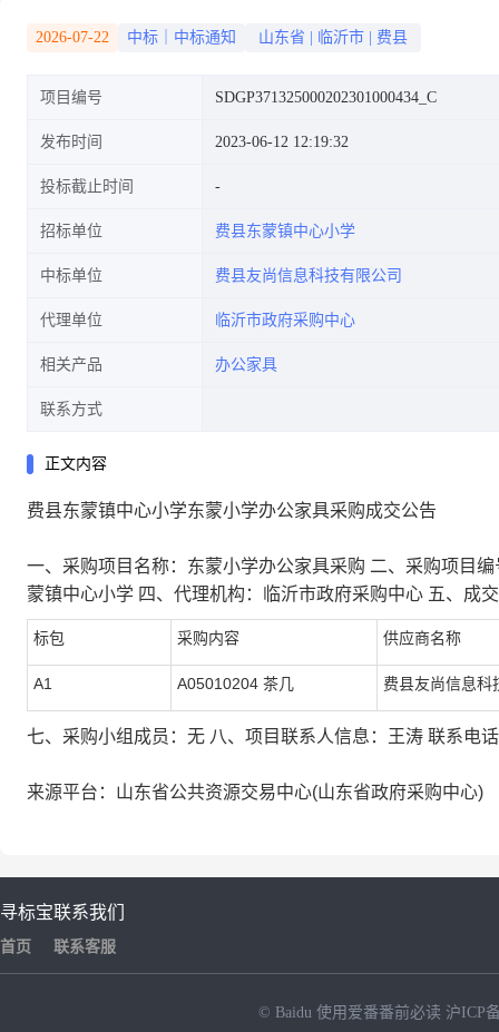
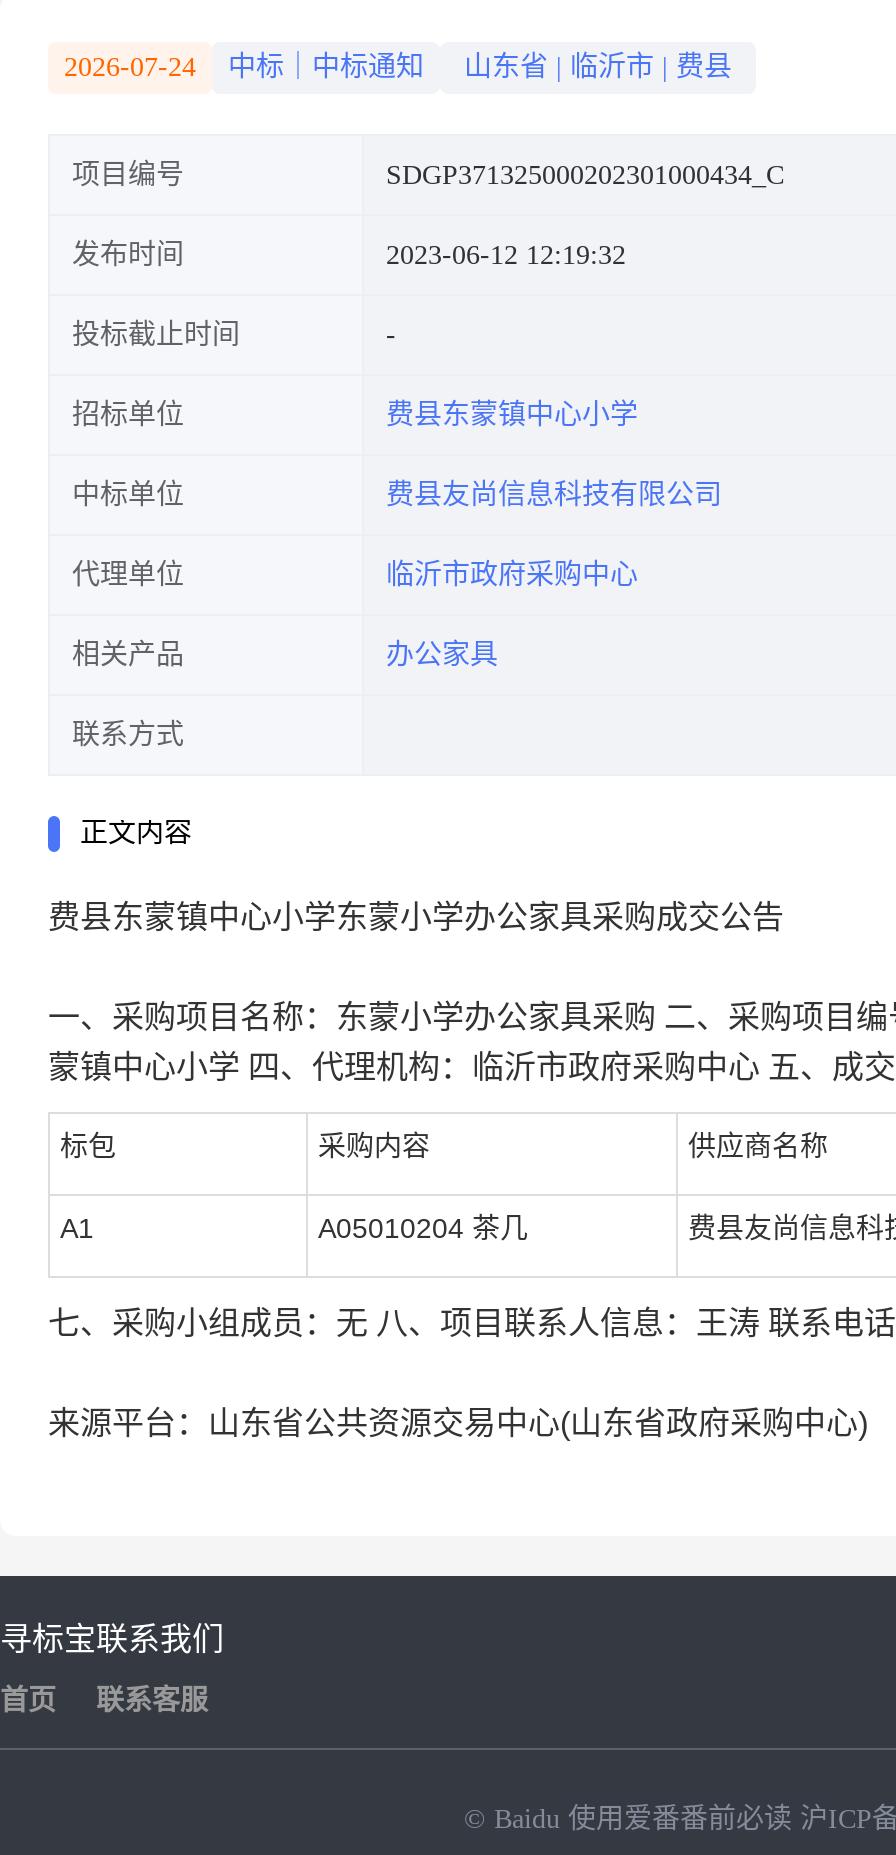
- 2026-07-22
+ 2026-07-24
